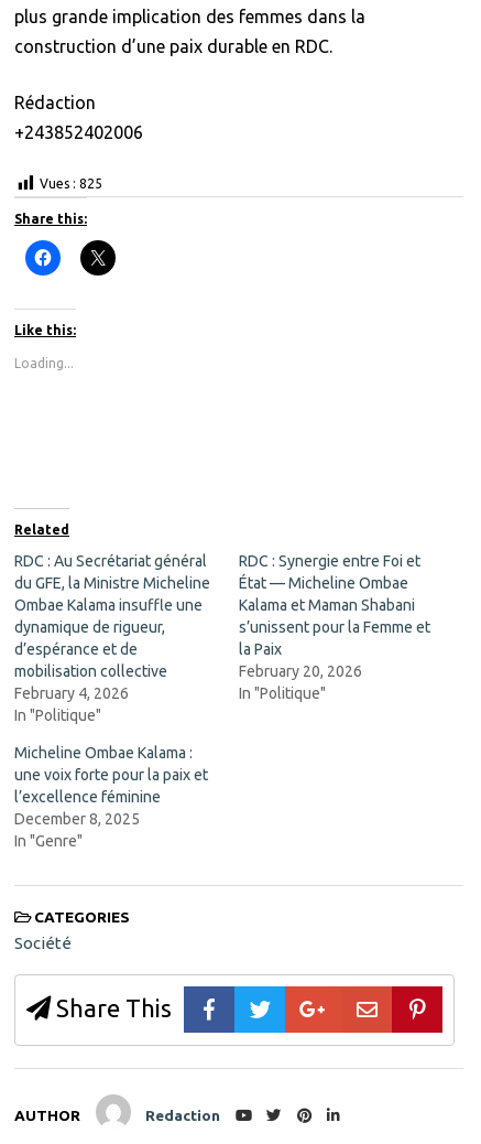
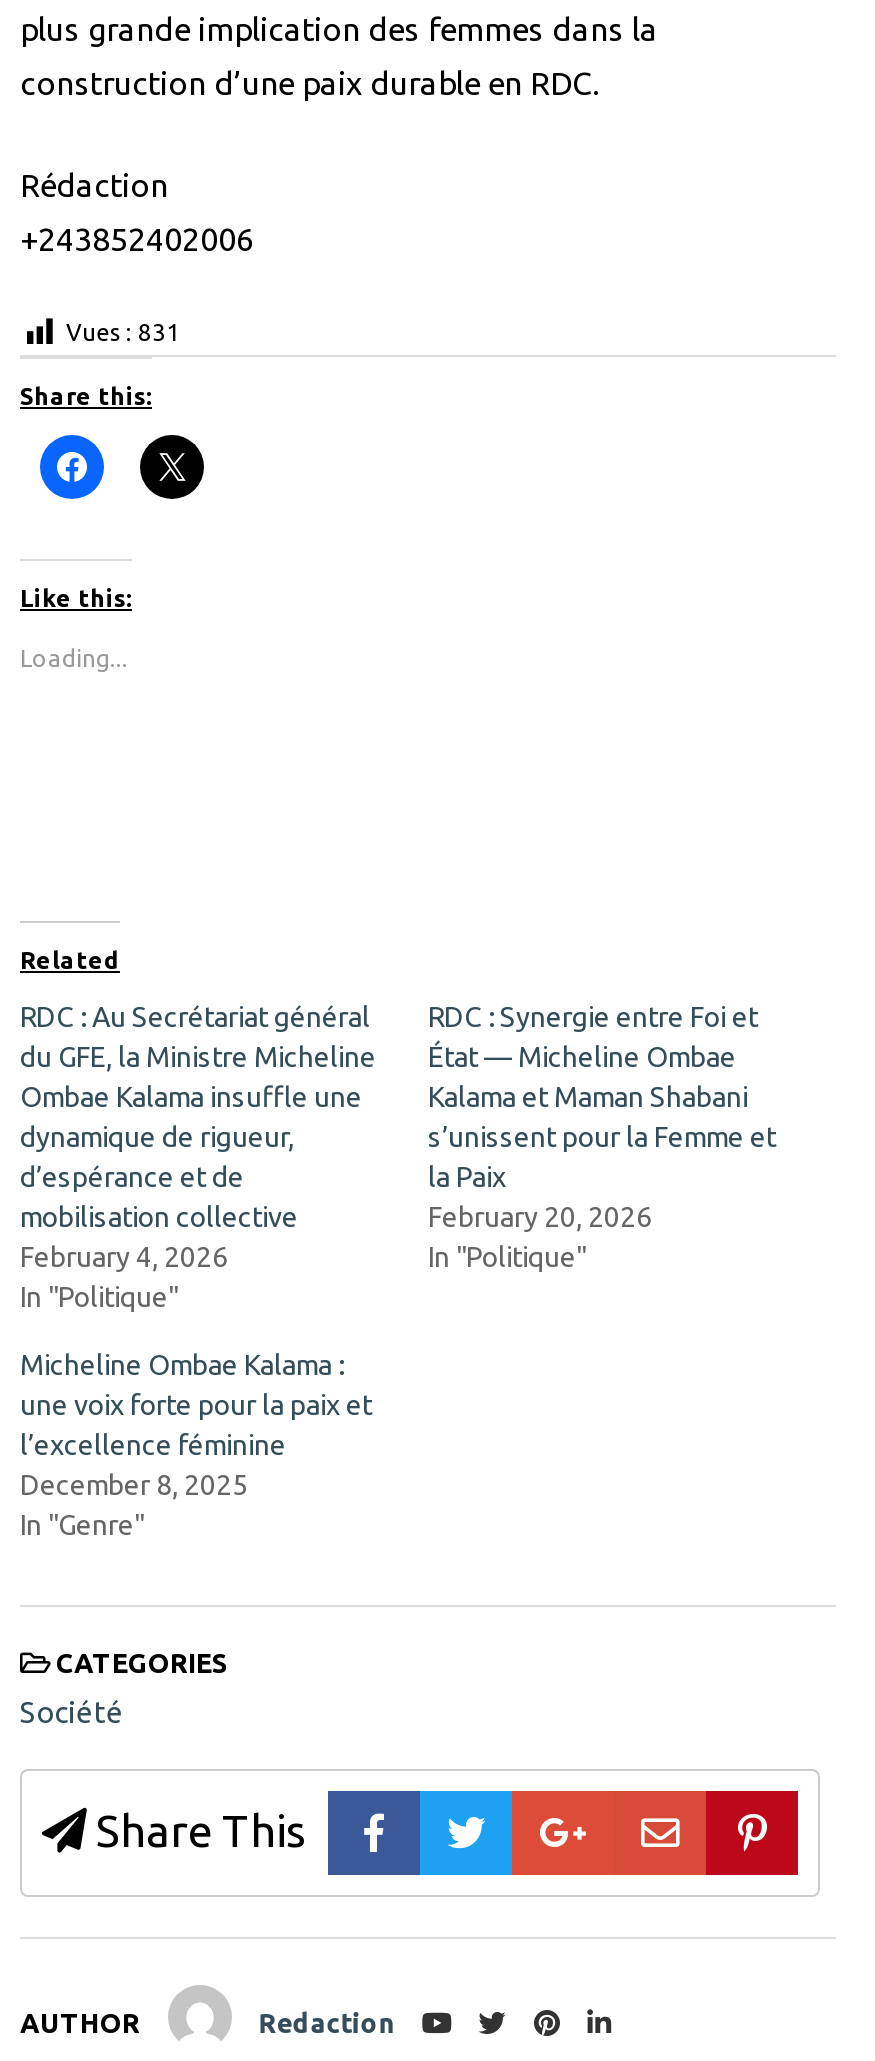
- Vues : 825
+ Vues : 831
